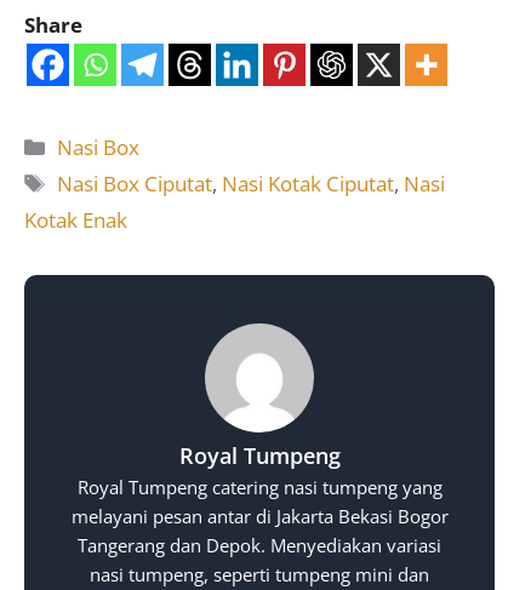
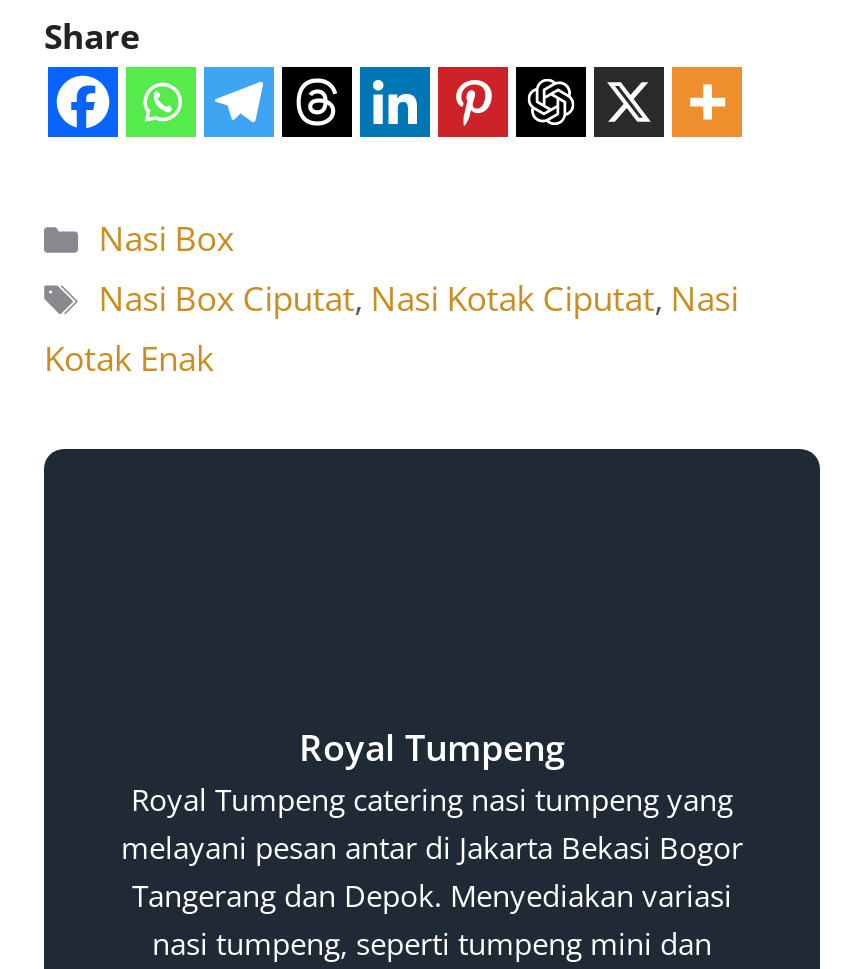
- [image]
